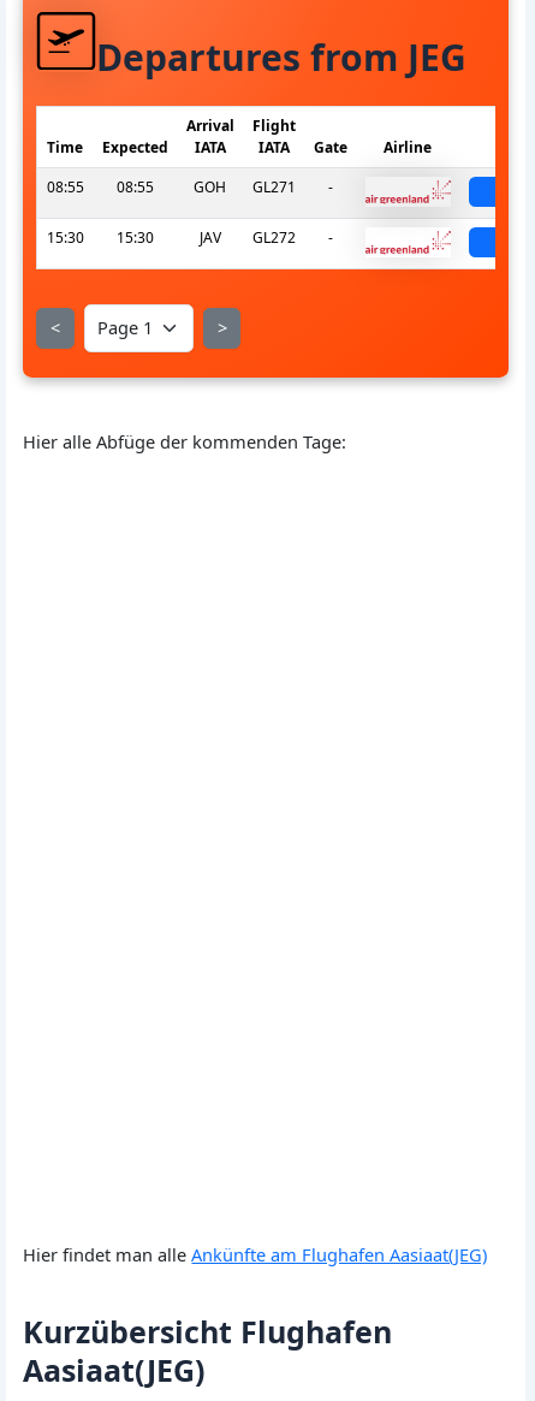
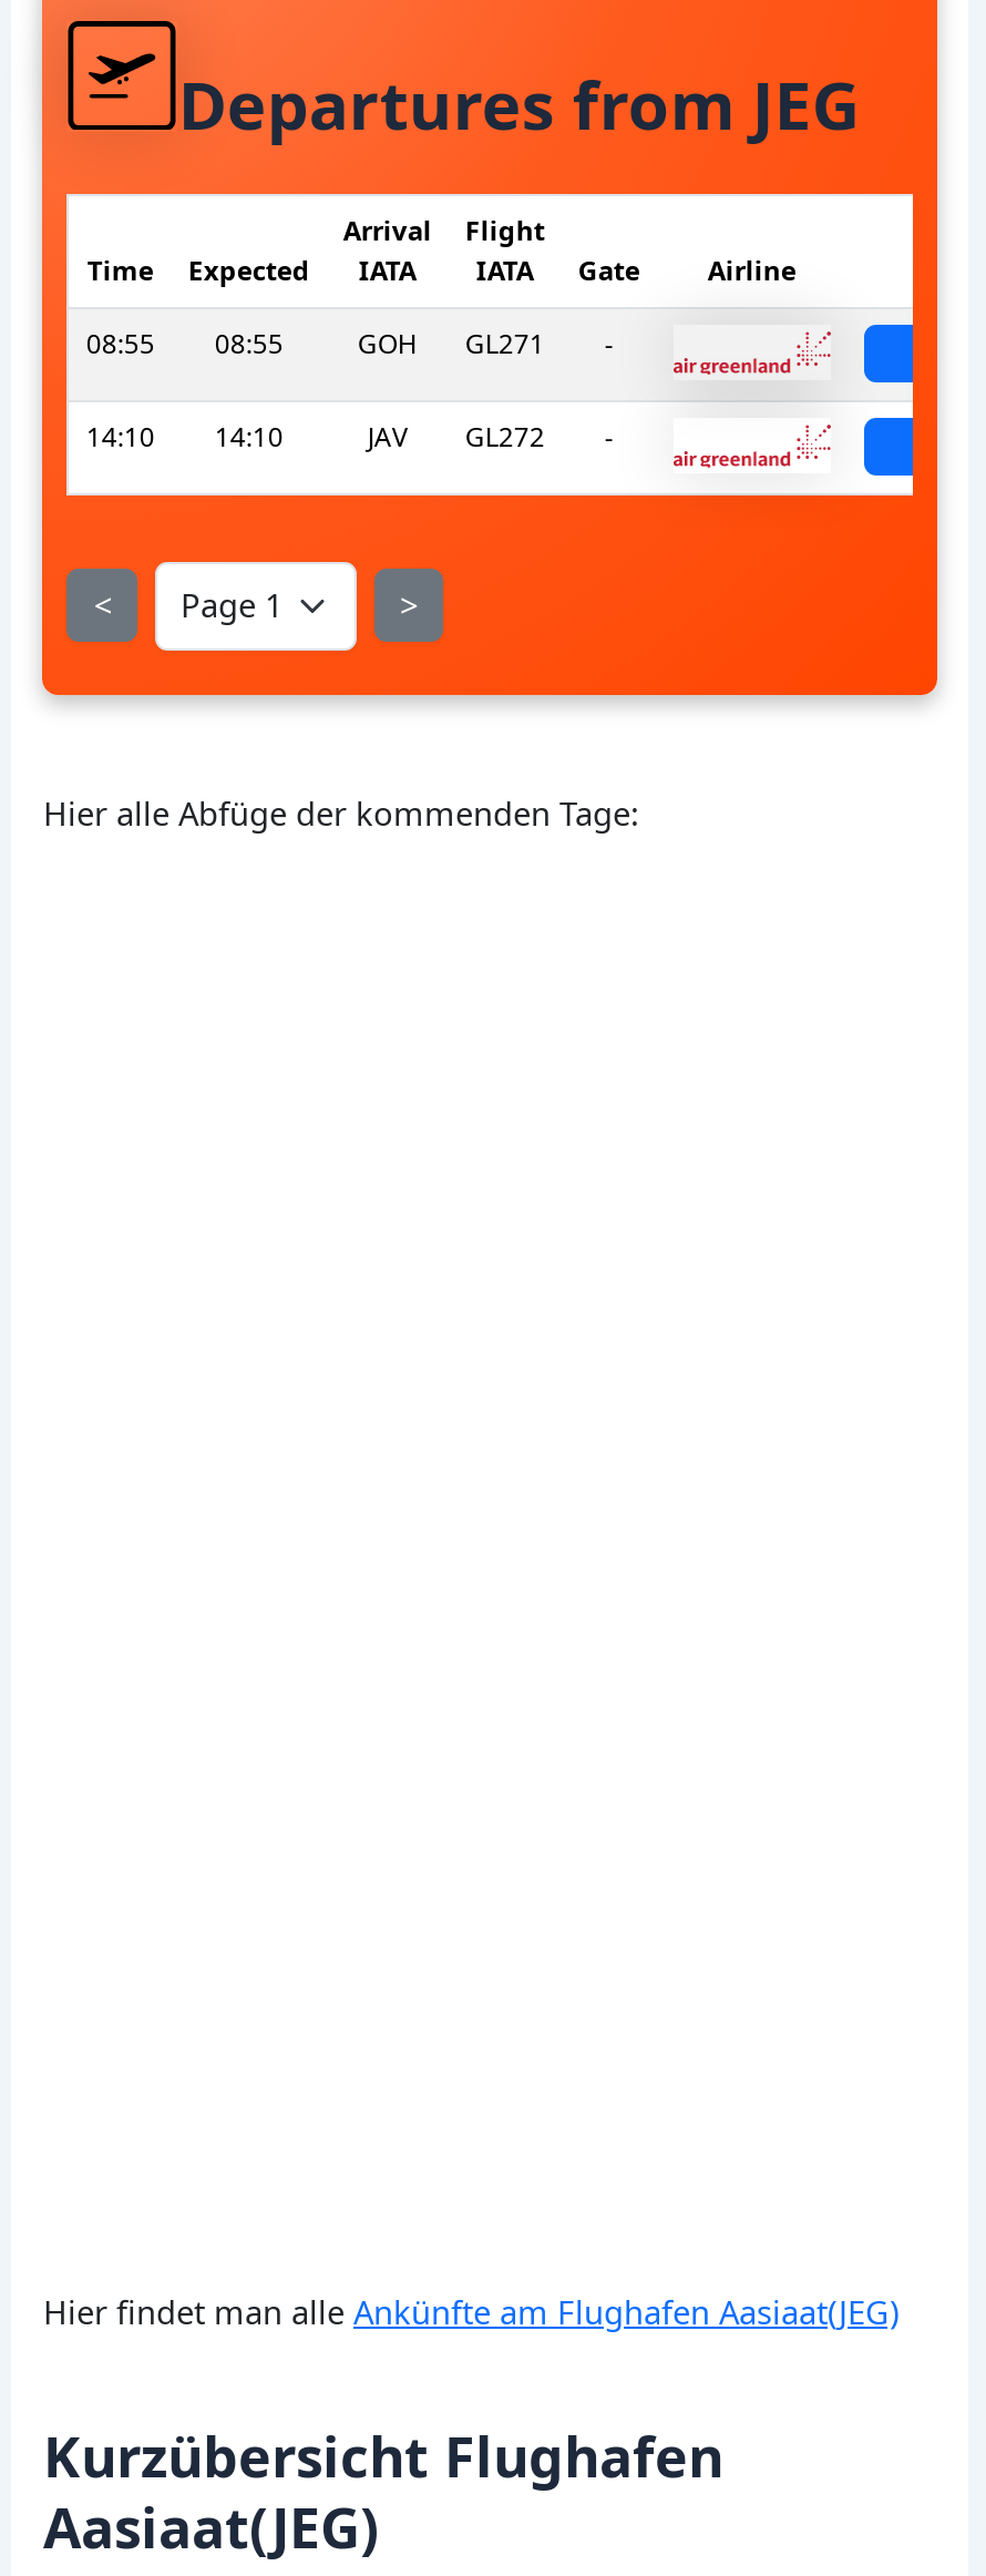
- 15:30
+ 14:10

- 15:30
+ 14:10
